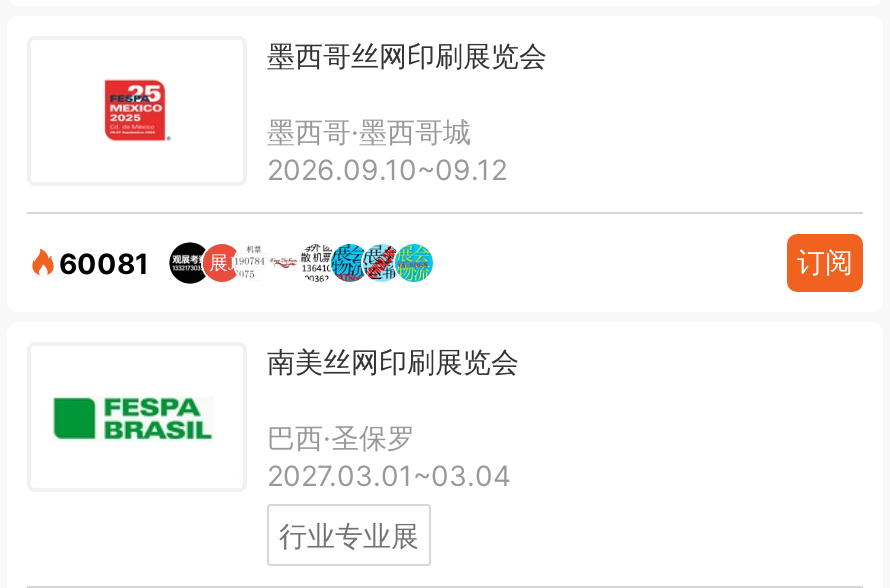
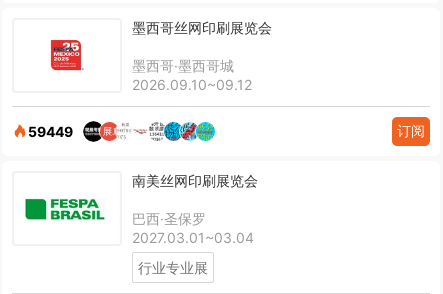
- 60081
+ 59449
